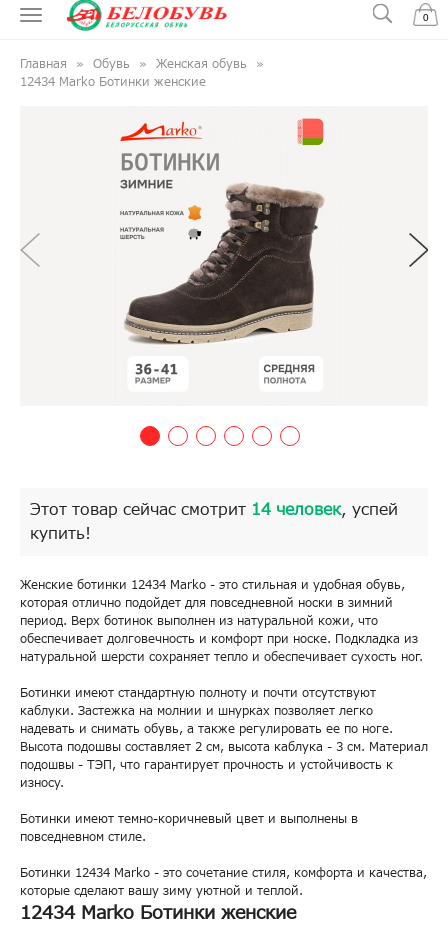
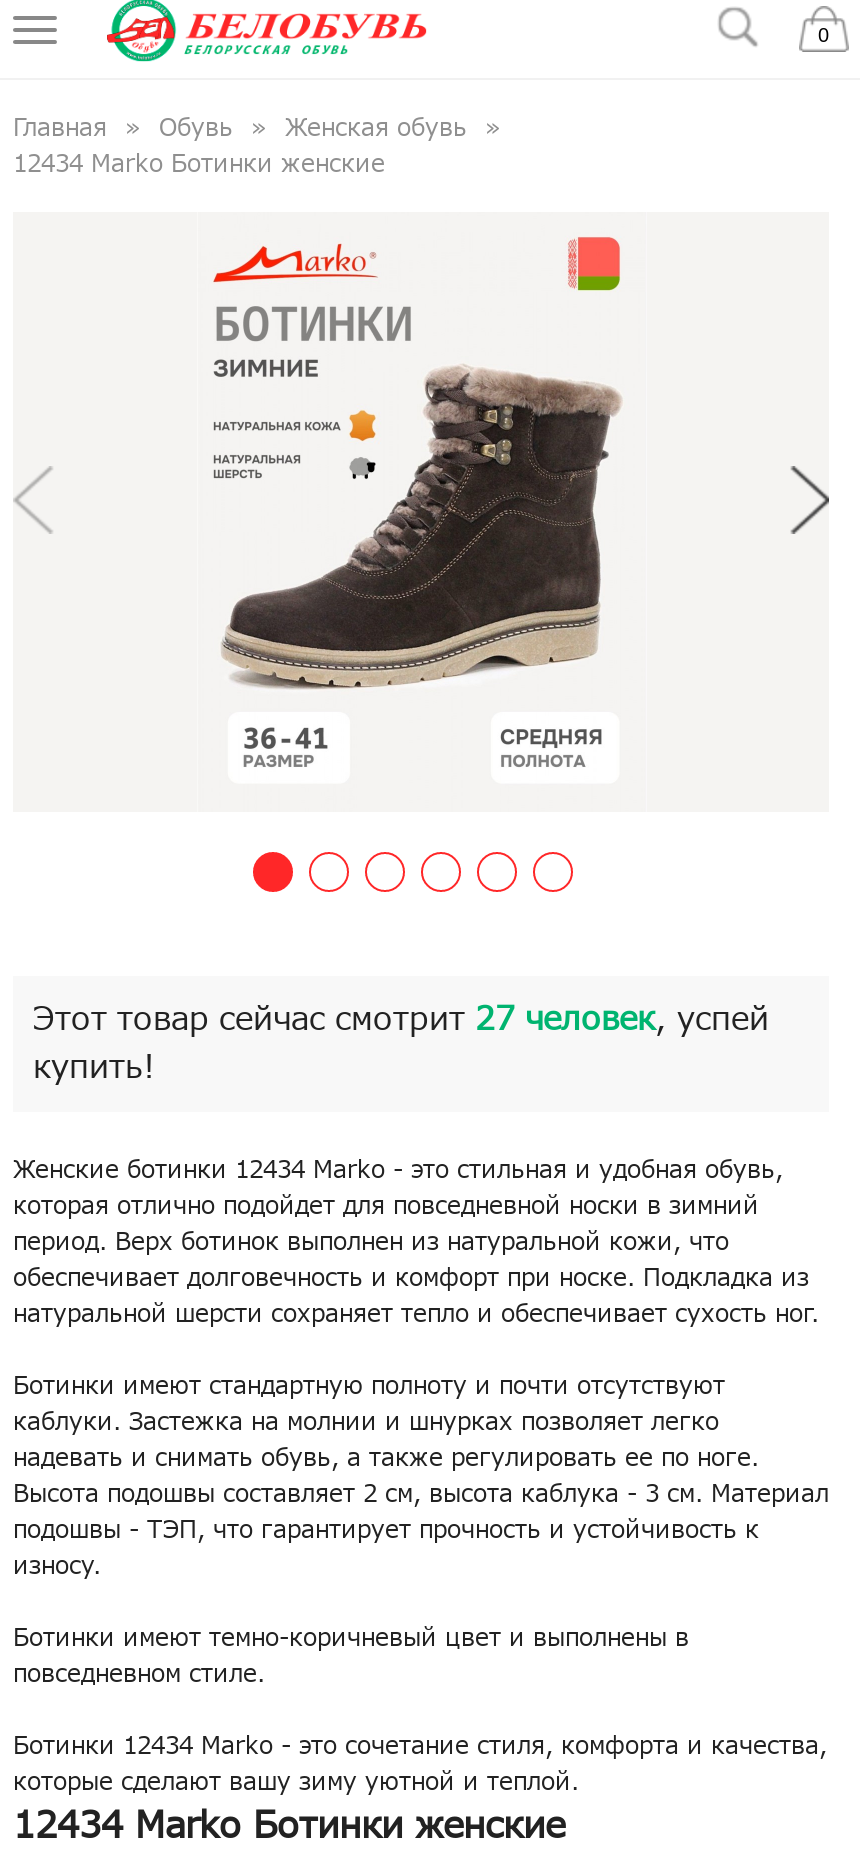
- Этот товар сейчас смотрит 14 человек, успей
+ Этот товар сейчас смотрит 27 человек, успей
